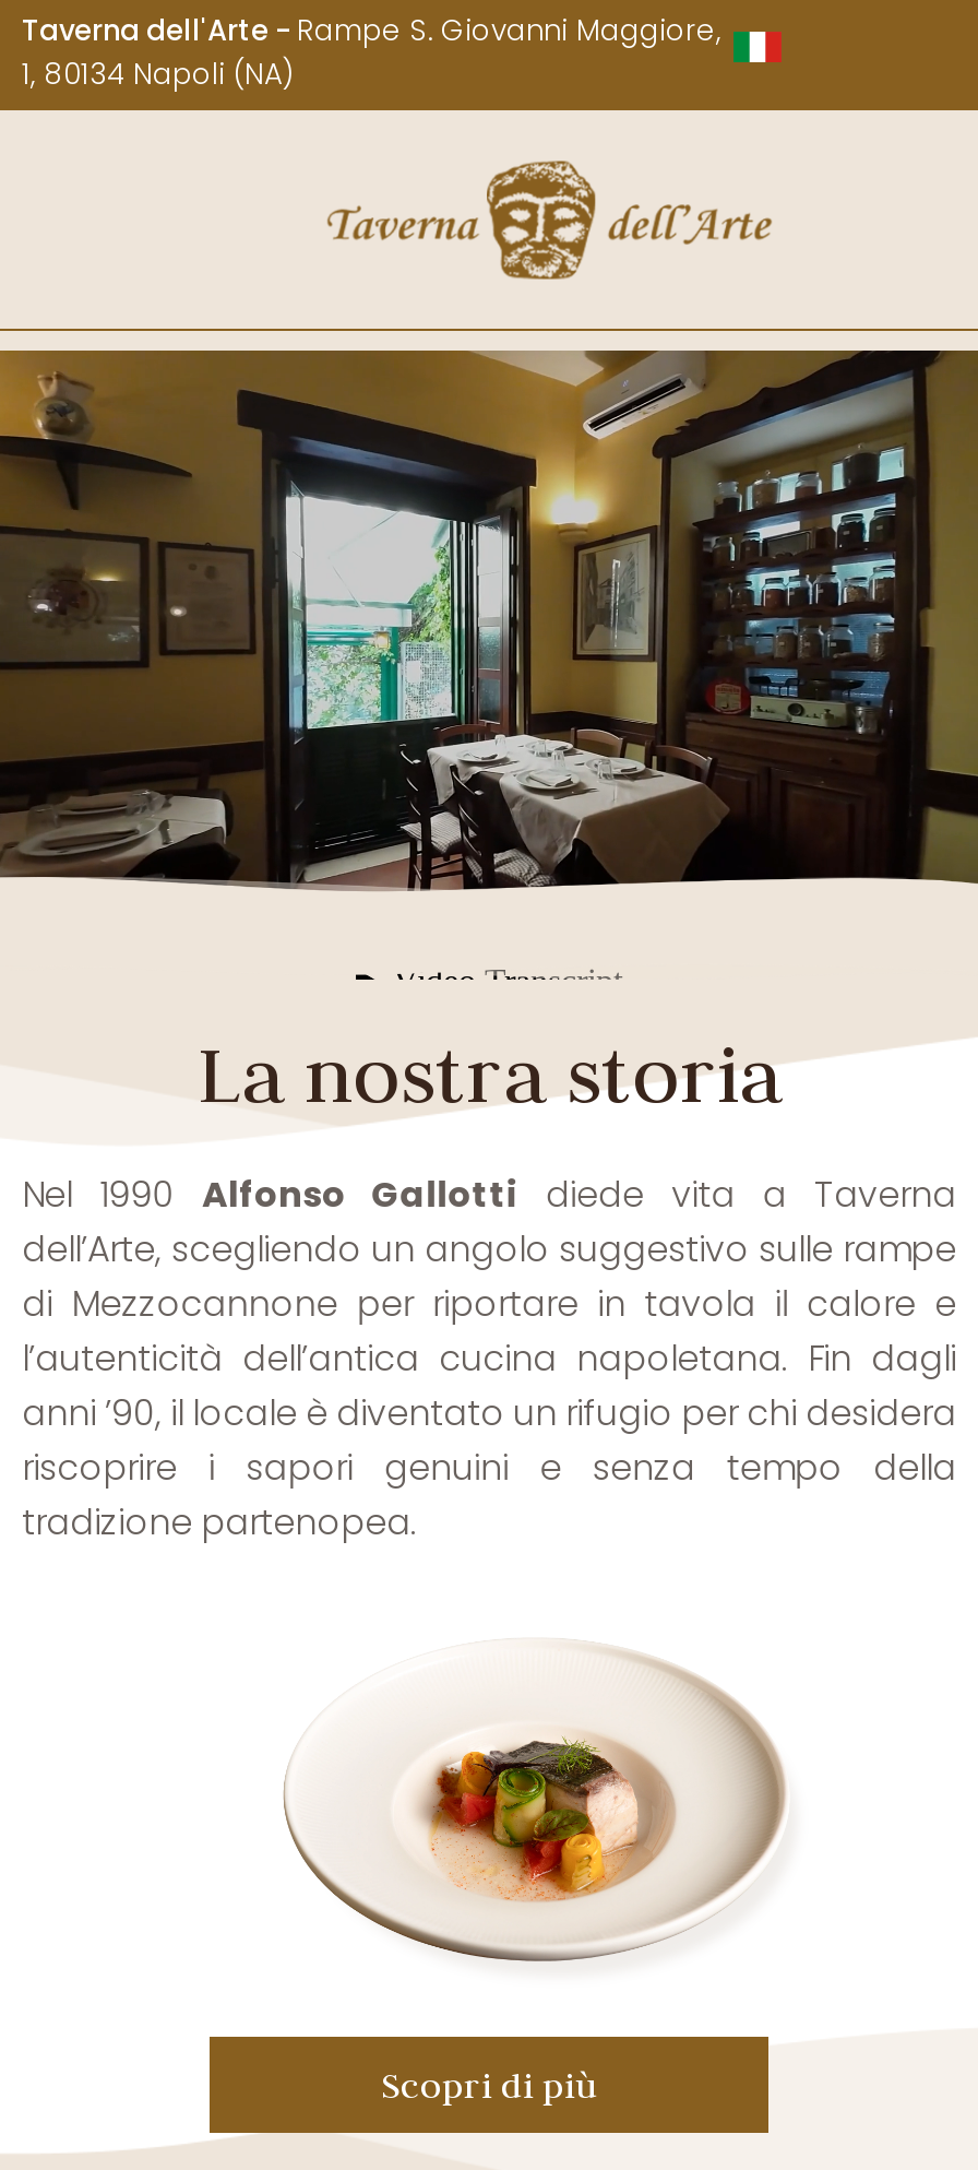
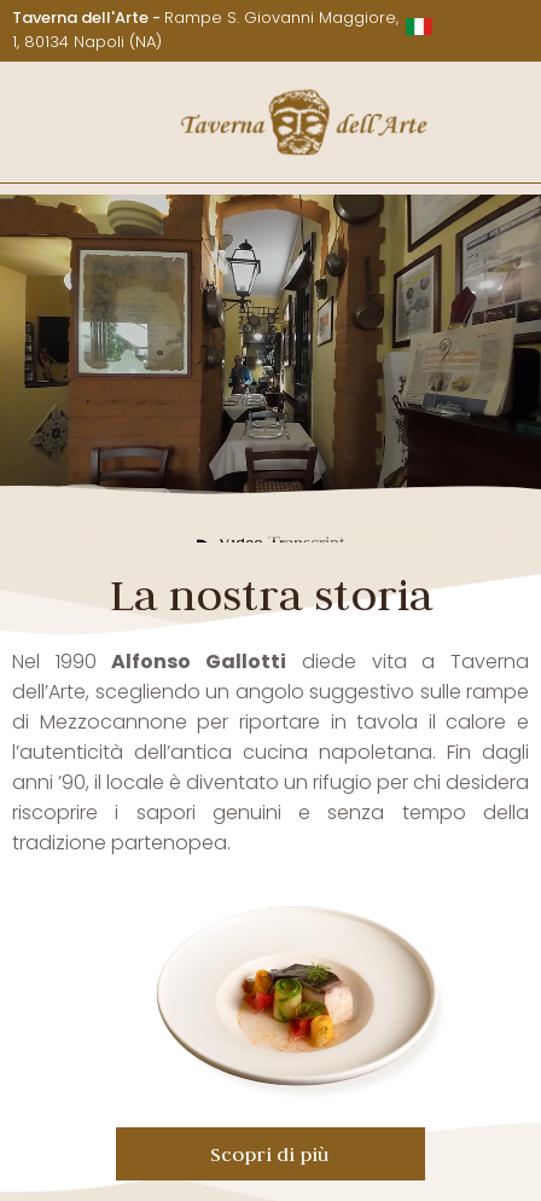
- [image]
+ [image]
